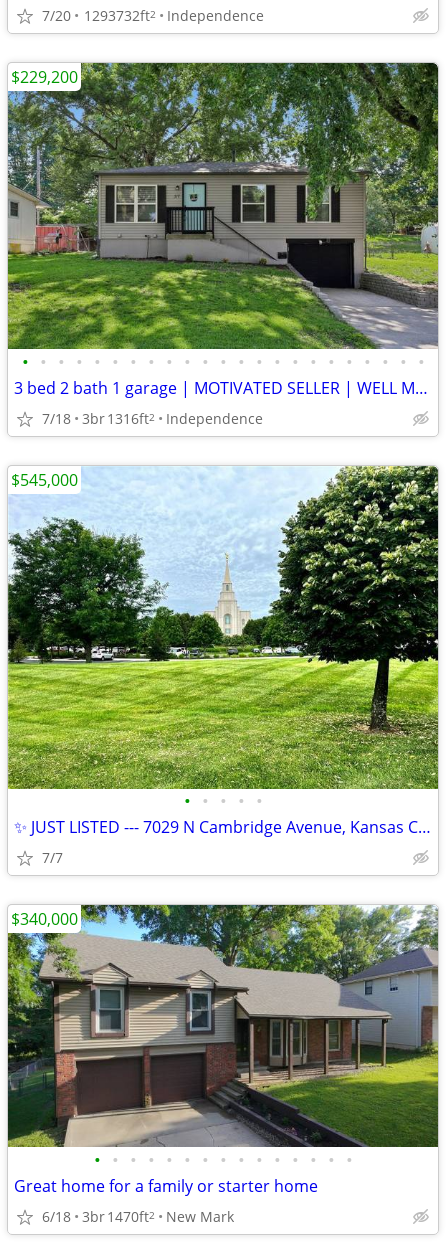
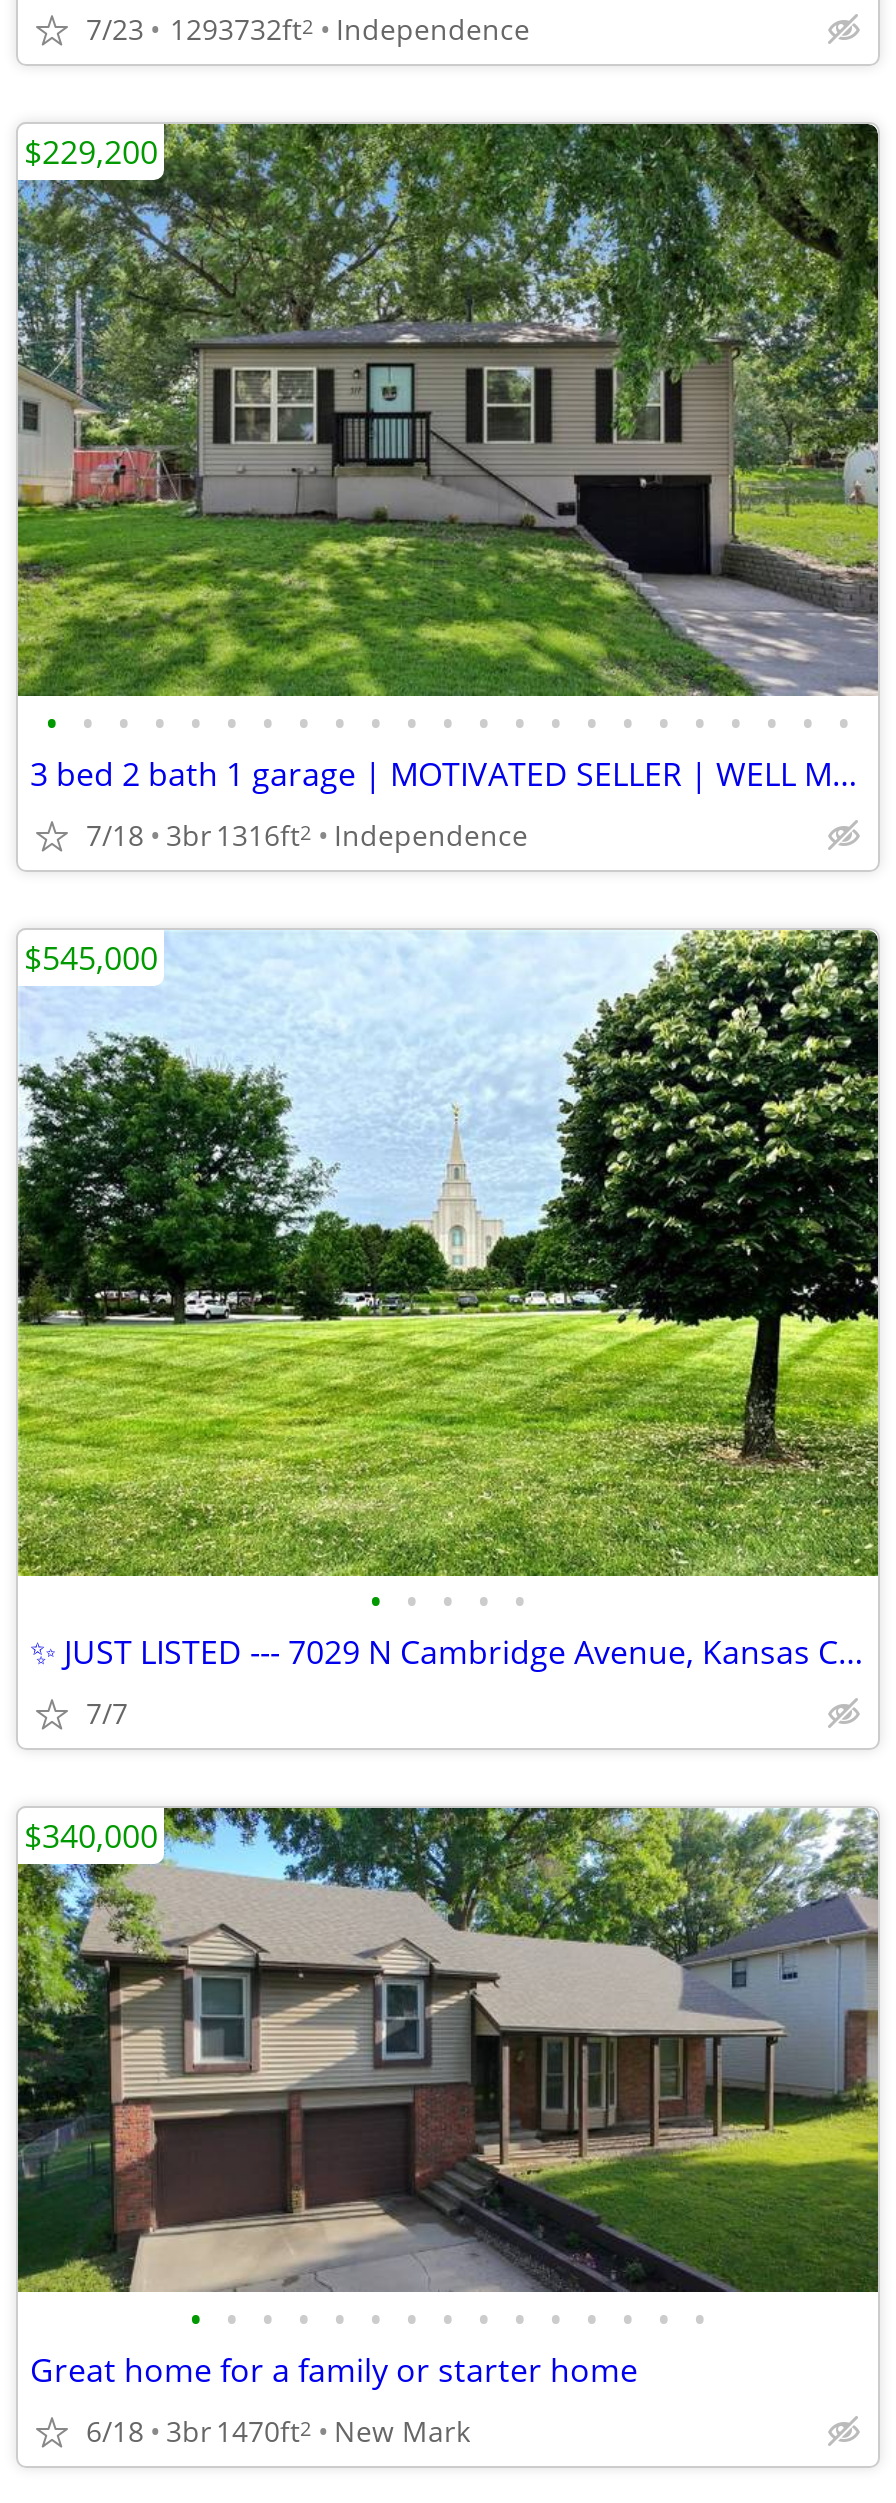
- 7/20 1293732ft2 Independence
+ 7/23 1293732ft2 Independence
